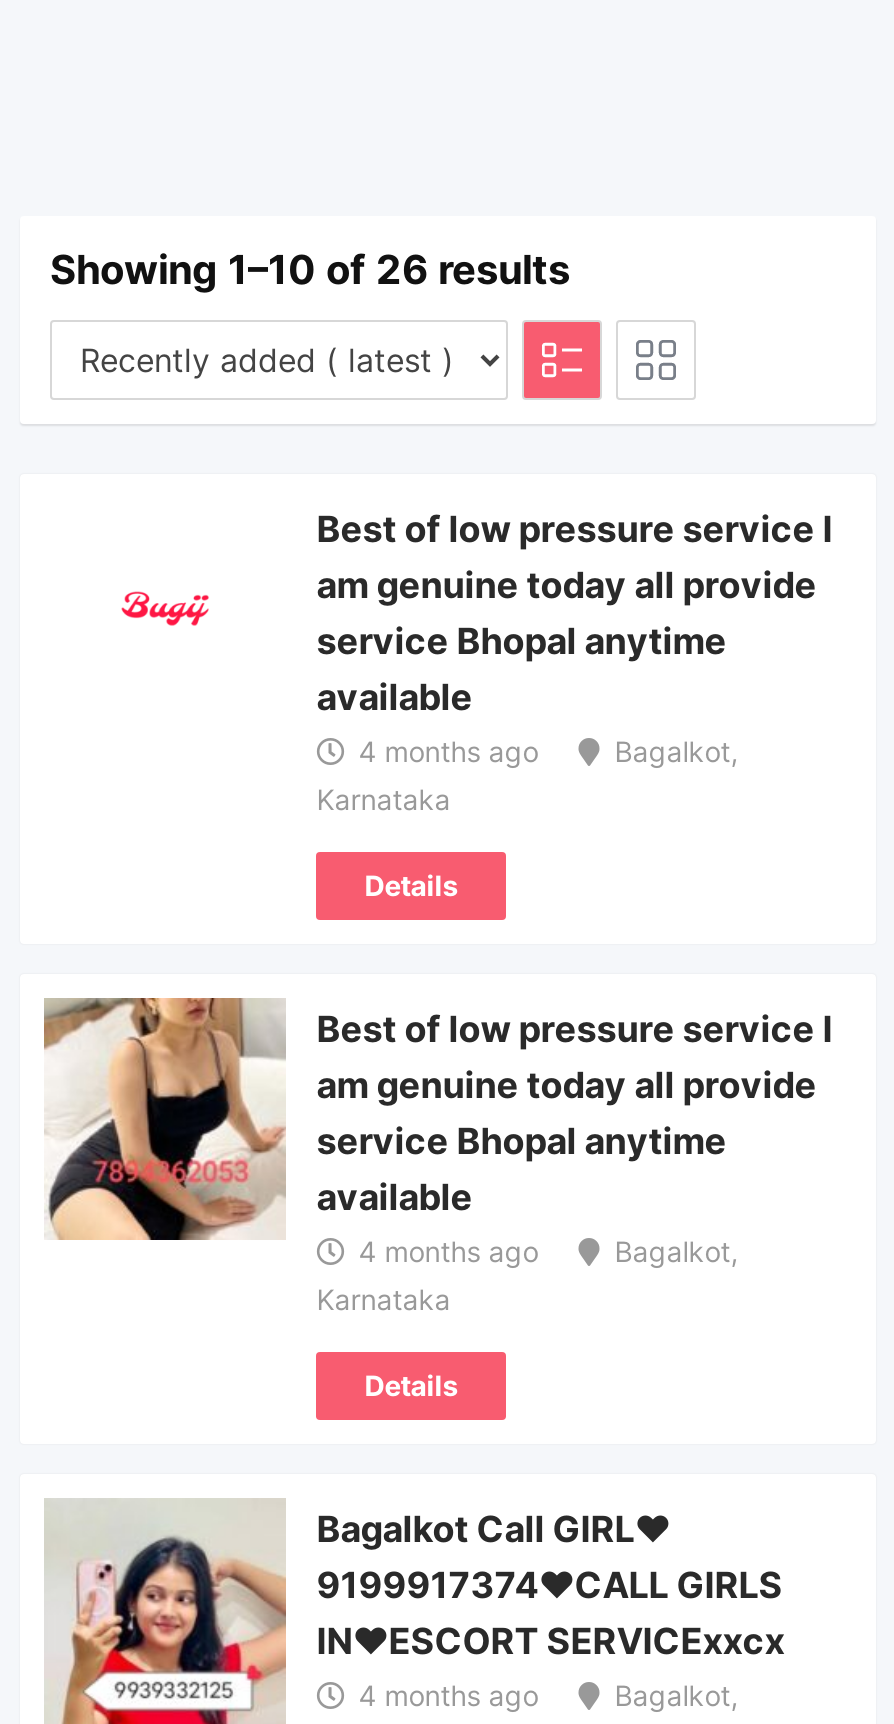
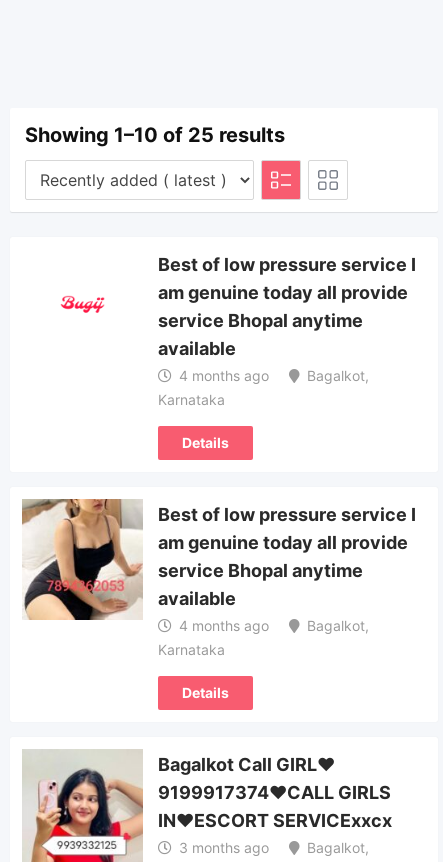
- Showing 1–10 of 26 results
+ Showing 1–10 of 25 results

- 4 months ago
+ 3 months ago
